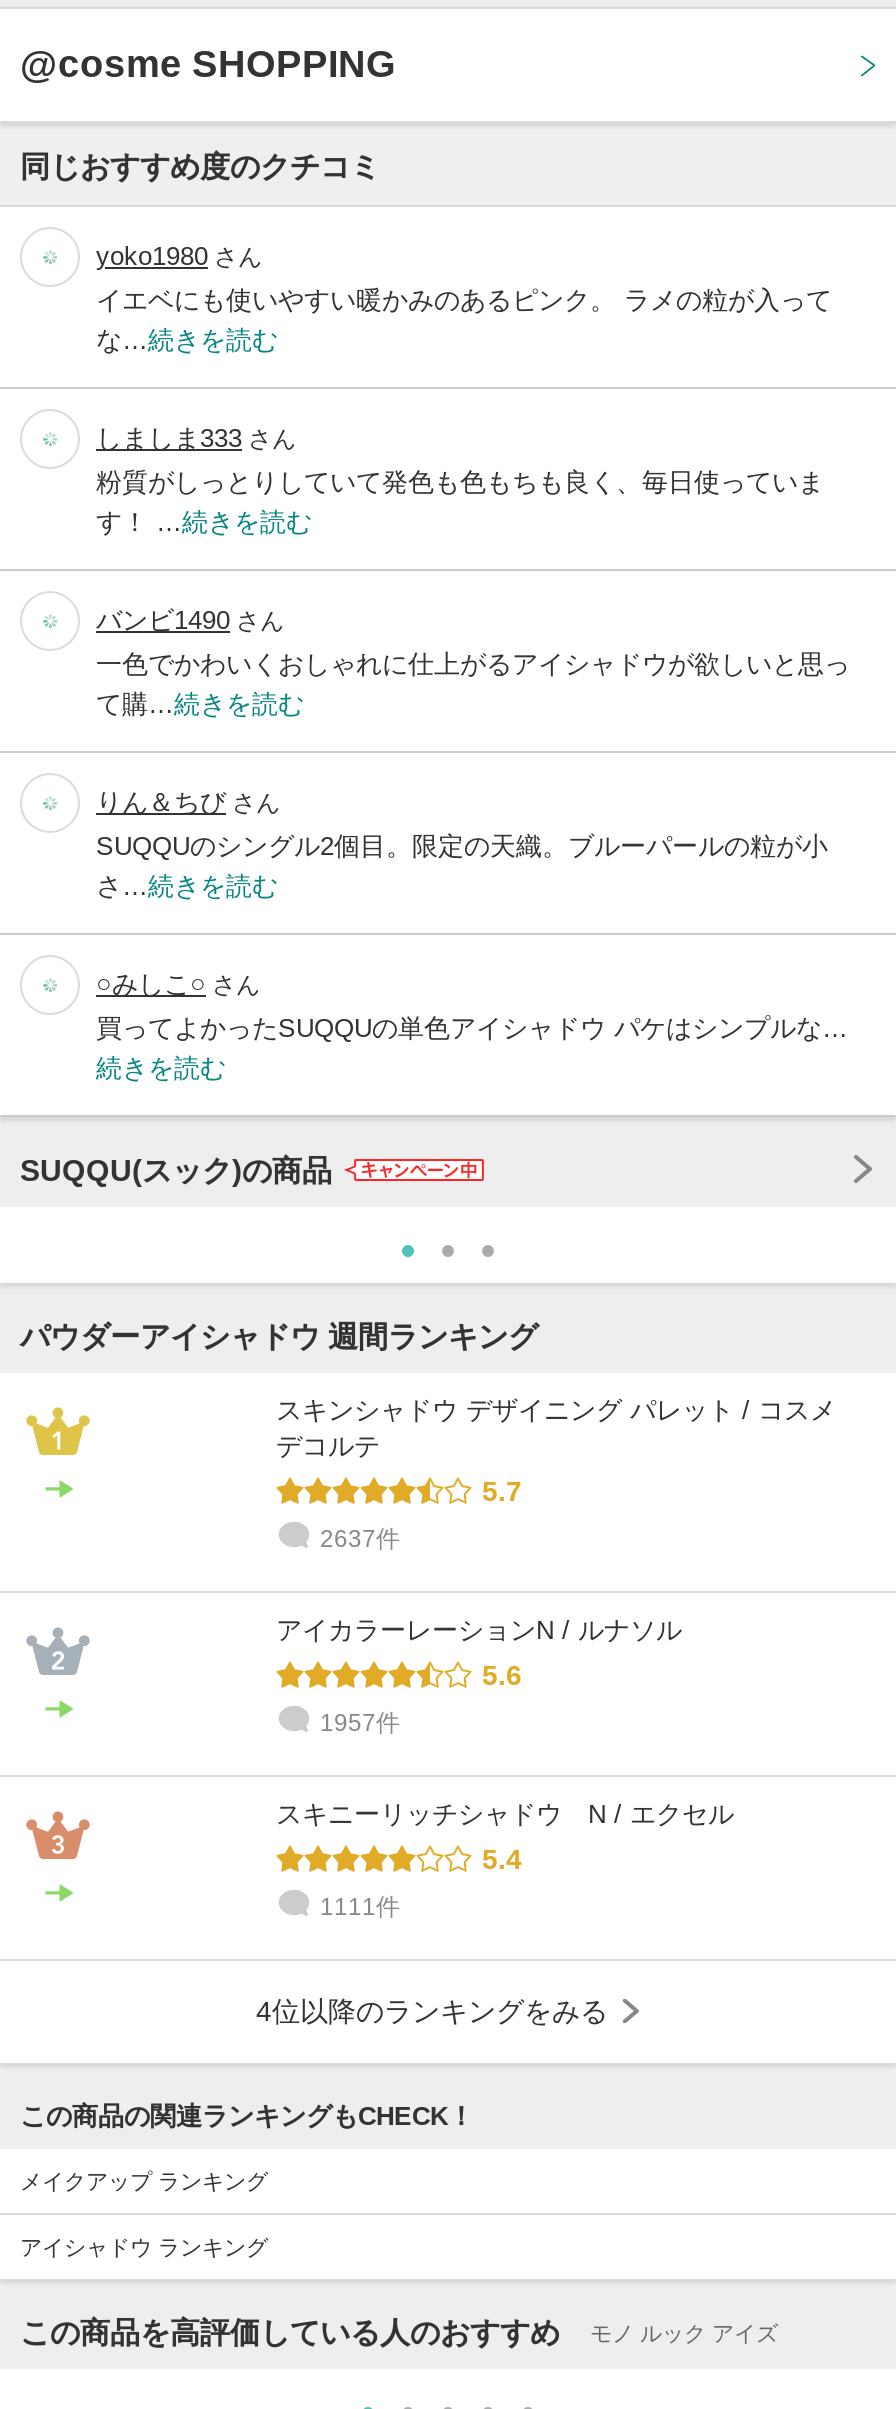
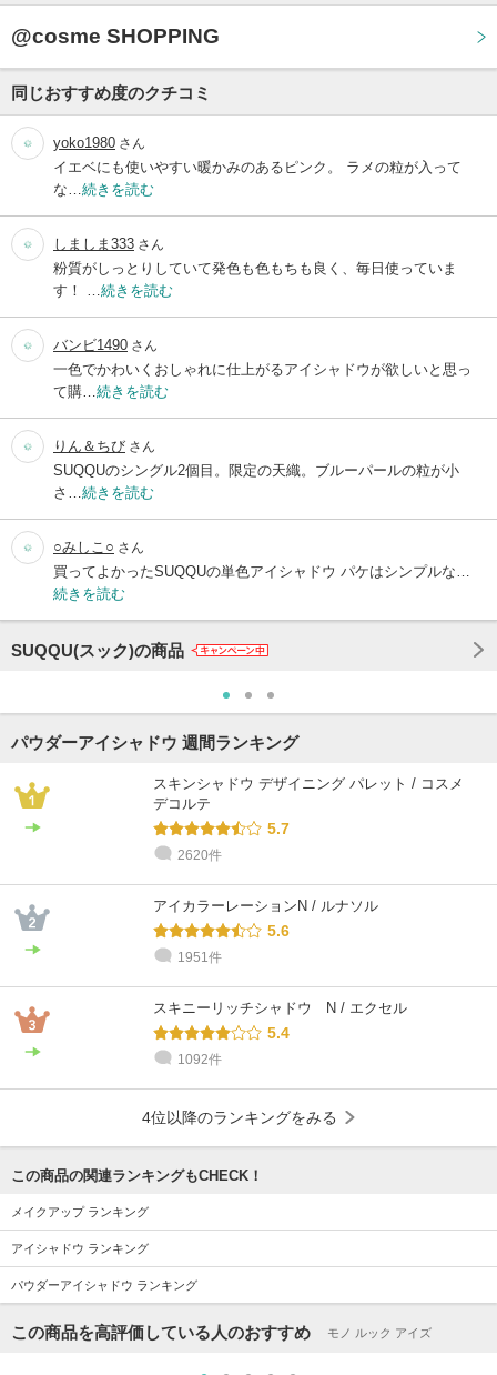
- 2637件
+ 2620件

- 1957件
+ 1951件

- 1111件
+ 1092件

+ パウダーアイシャドウ ランキング
